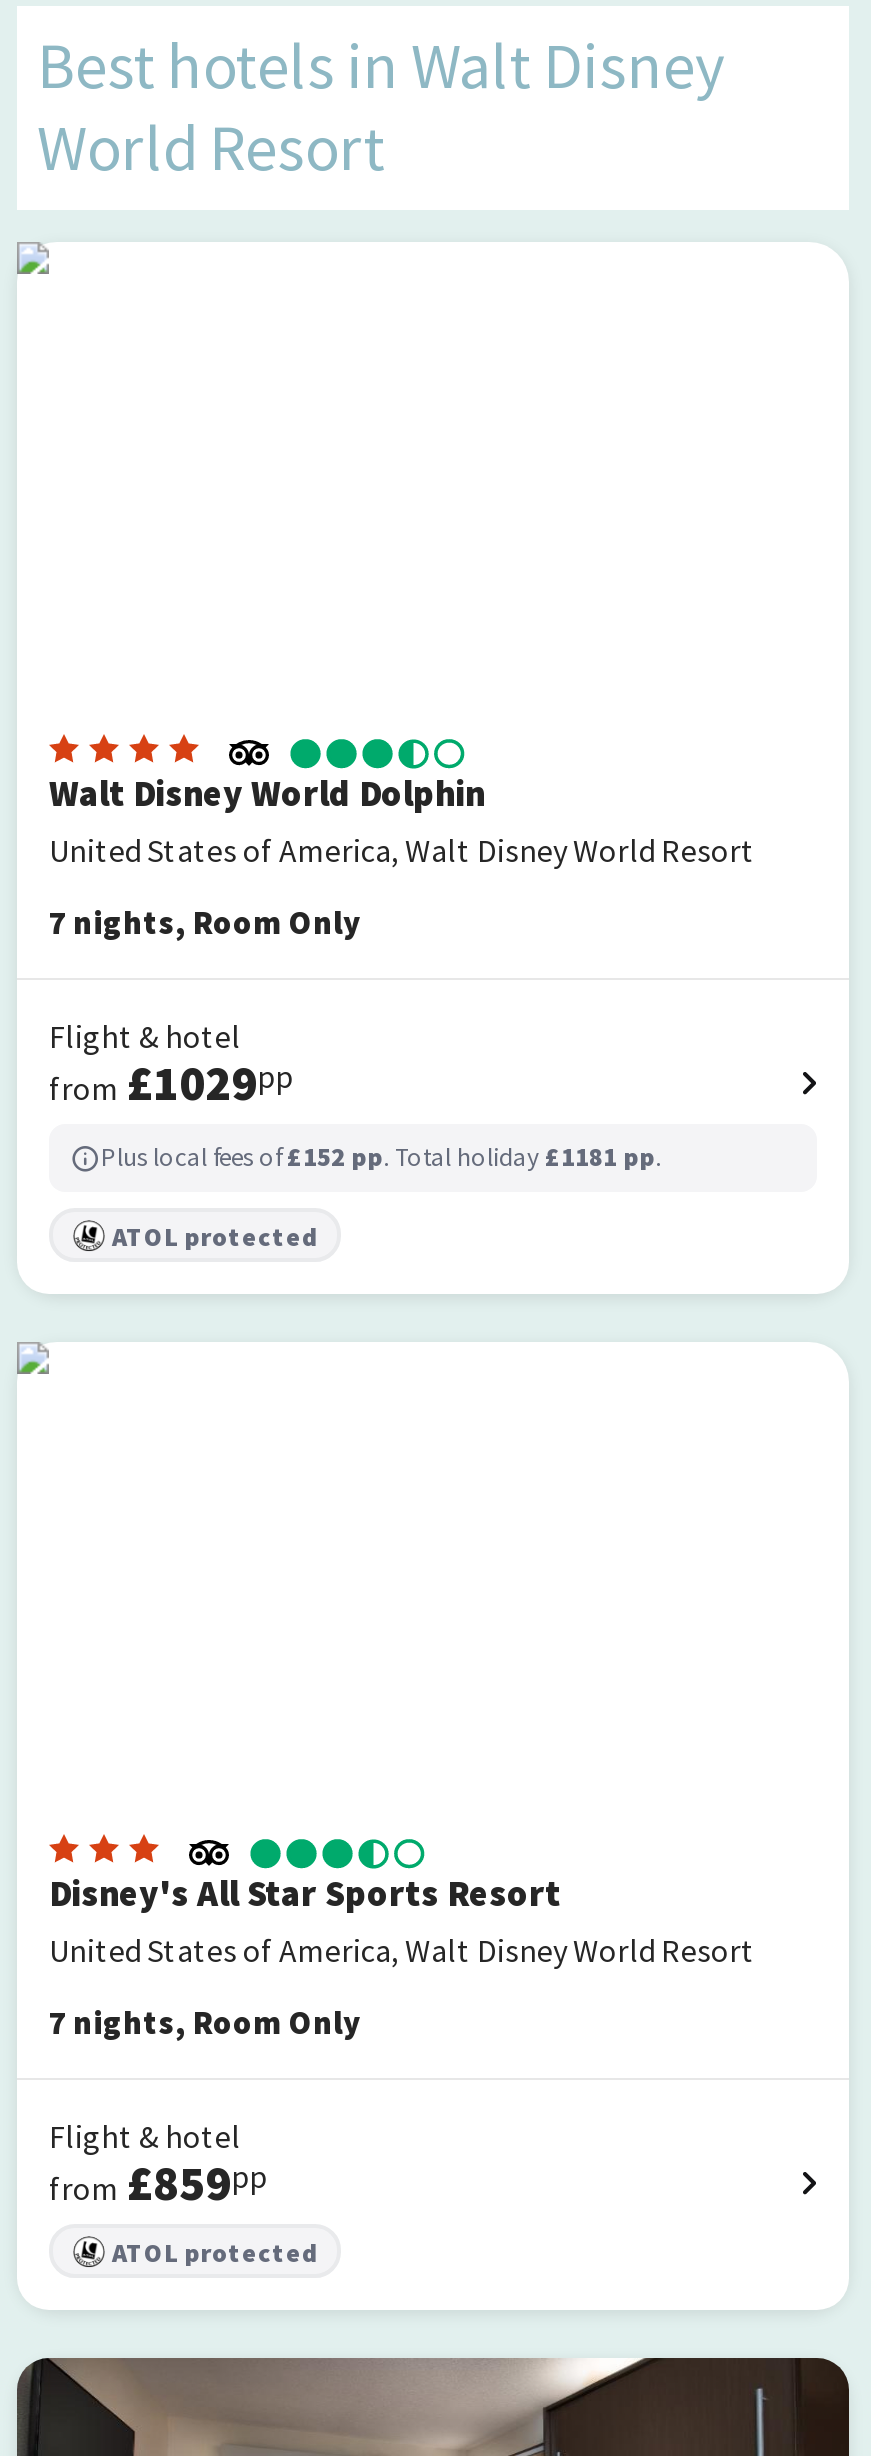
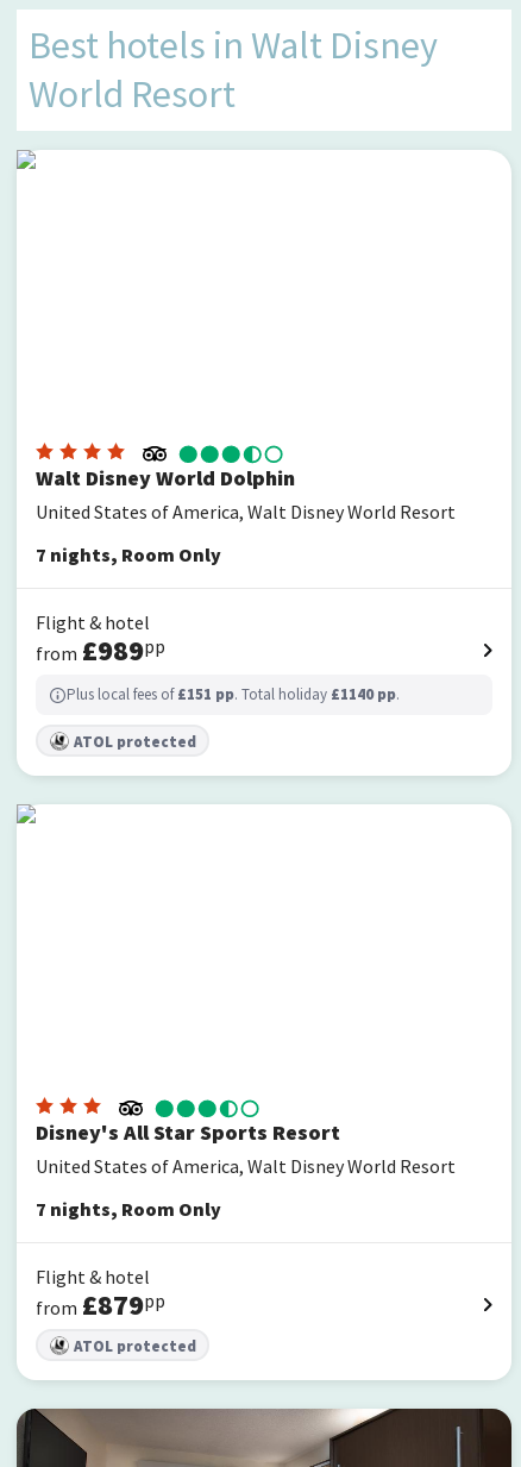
- from £1029pp
+ from £989pp

- Plus local fees of£152 pp. Total holiday £1181 pp.
+ Plus local fees of£151 pp. Total holiday £1140 pp.

- from £859pp
+ from £879pp
